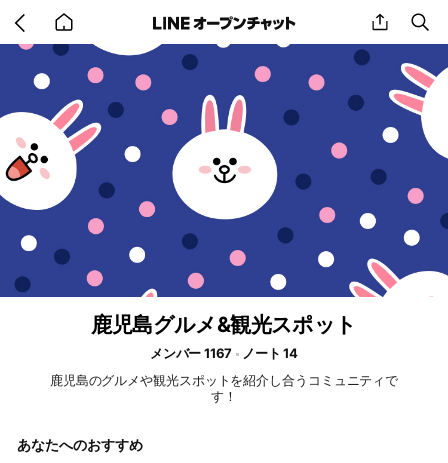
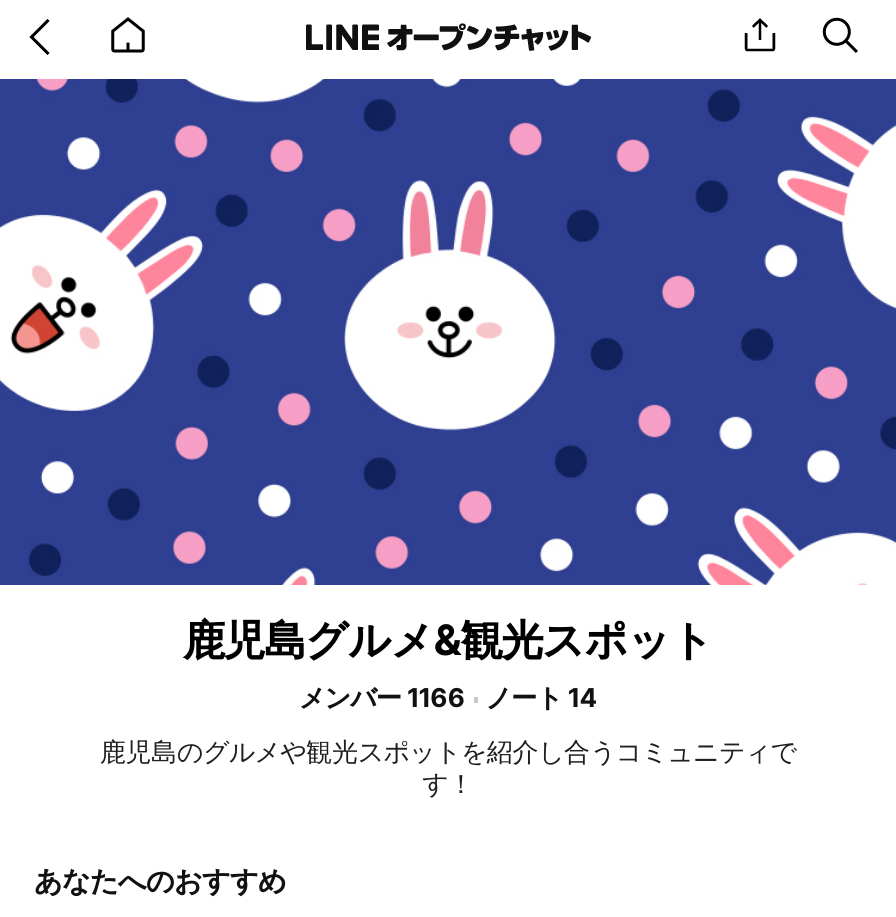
- メンバー 1167 ノート 14
+ メンバー 1166 ノート 14
